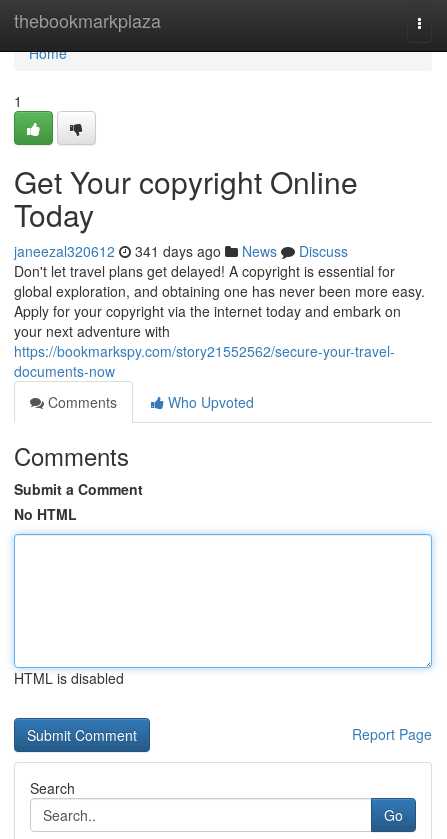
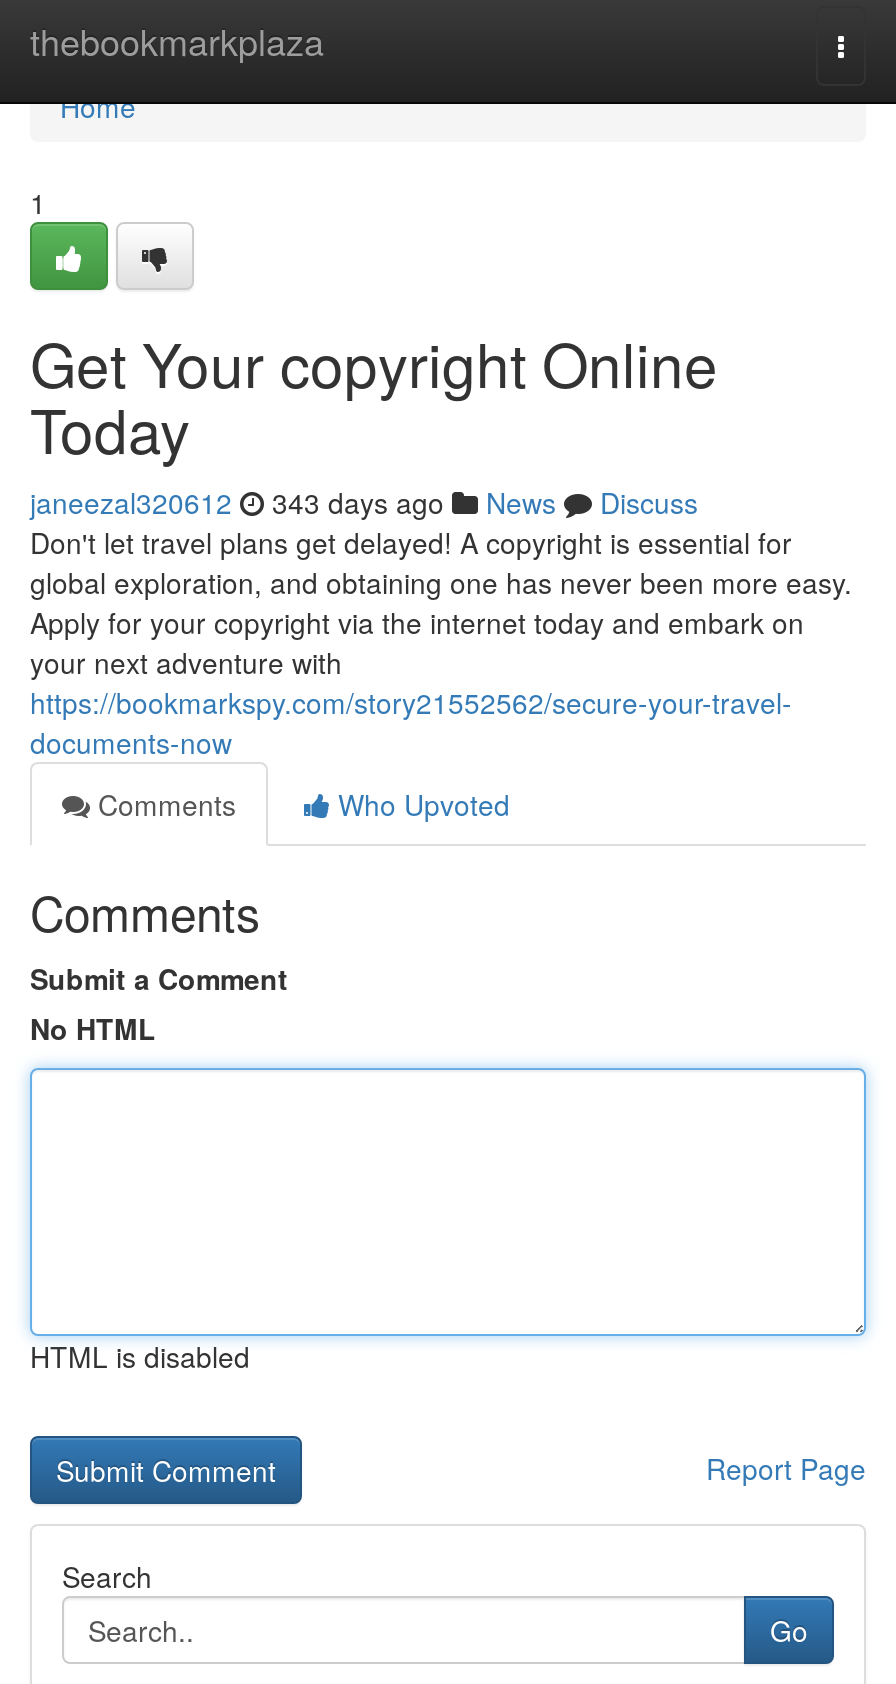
- janeezal320612 341 days ago News Discuss
+ janeezal320612 343 days ago News Discuss
